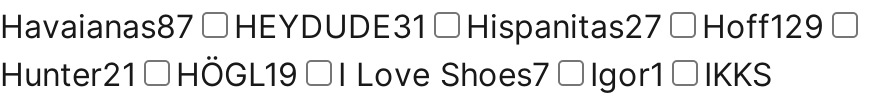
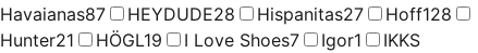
- HEYDUDE31
+ HEYDUDE28

- Hoff129
+ Hoff128
